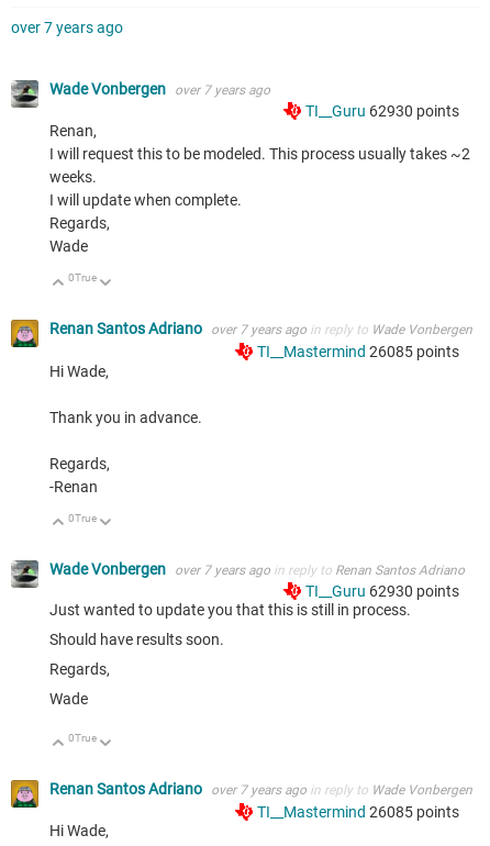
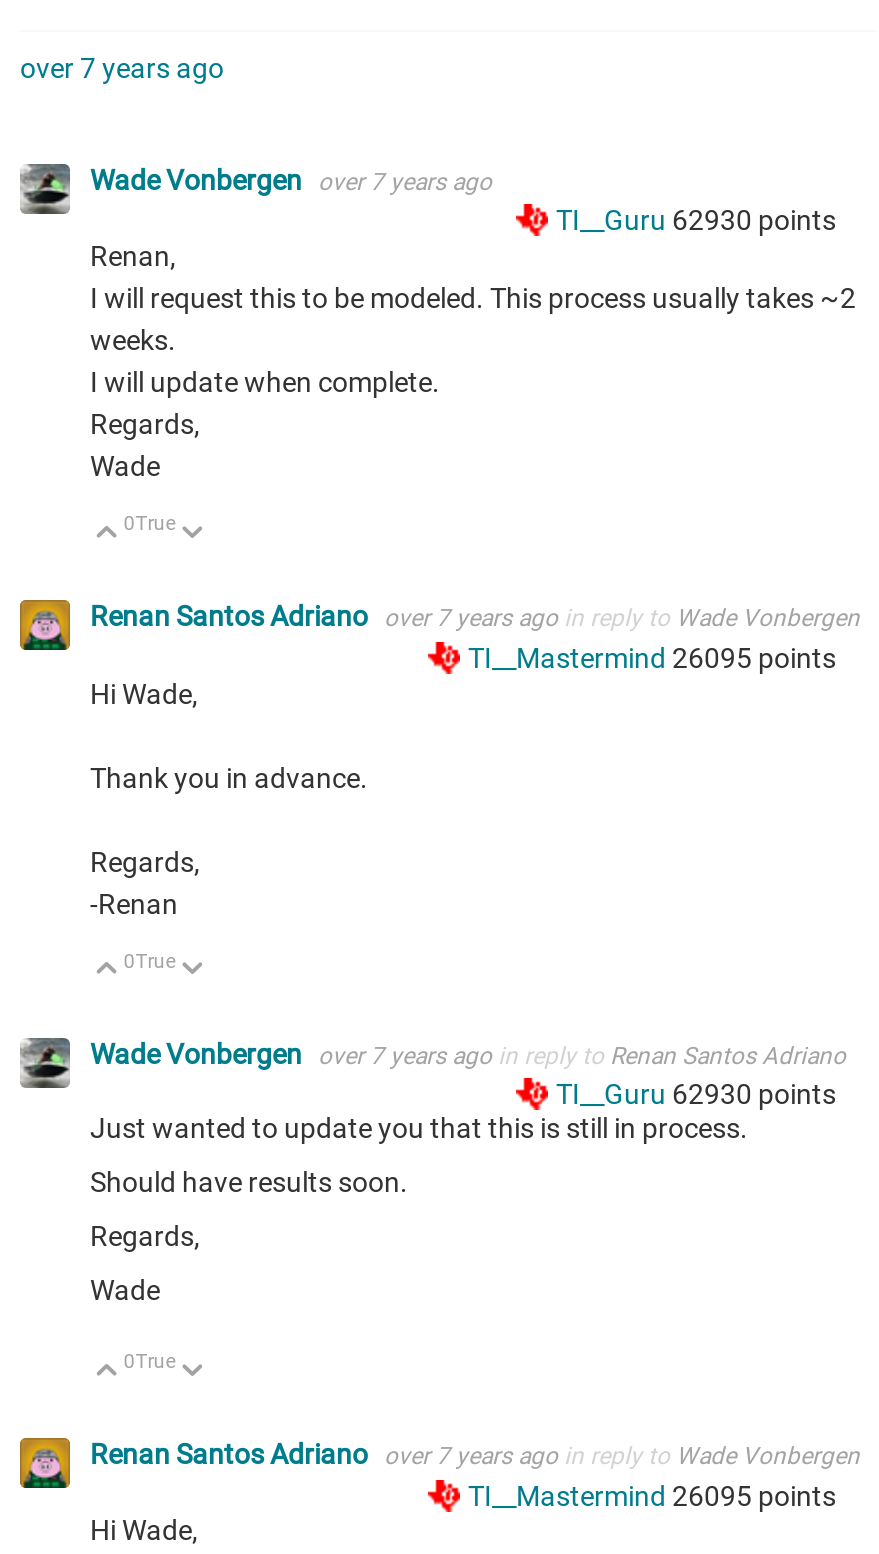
- TI__Mastermind 26085 points
+ TI__Mastermind 26095 points

- TI__Mastermind 26085 points
+ TI__Mastermind 26095 points
